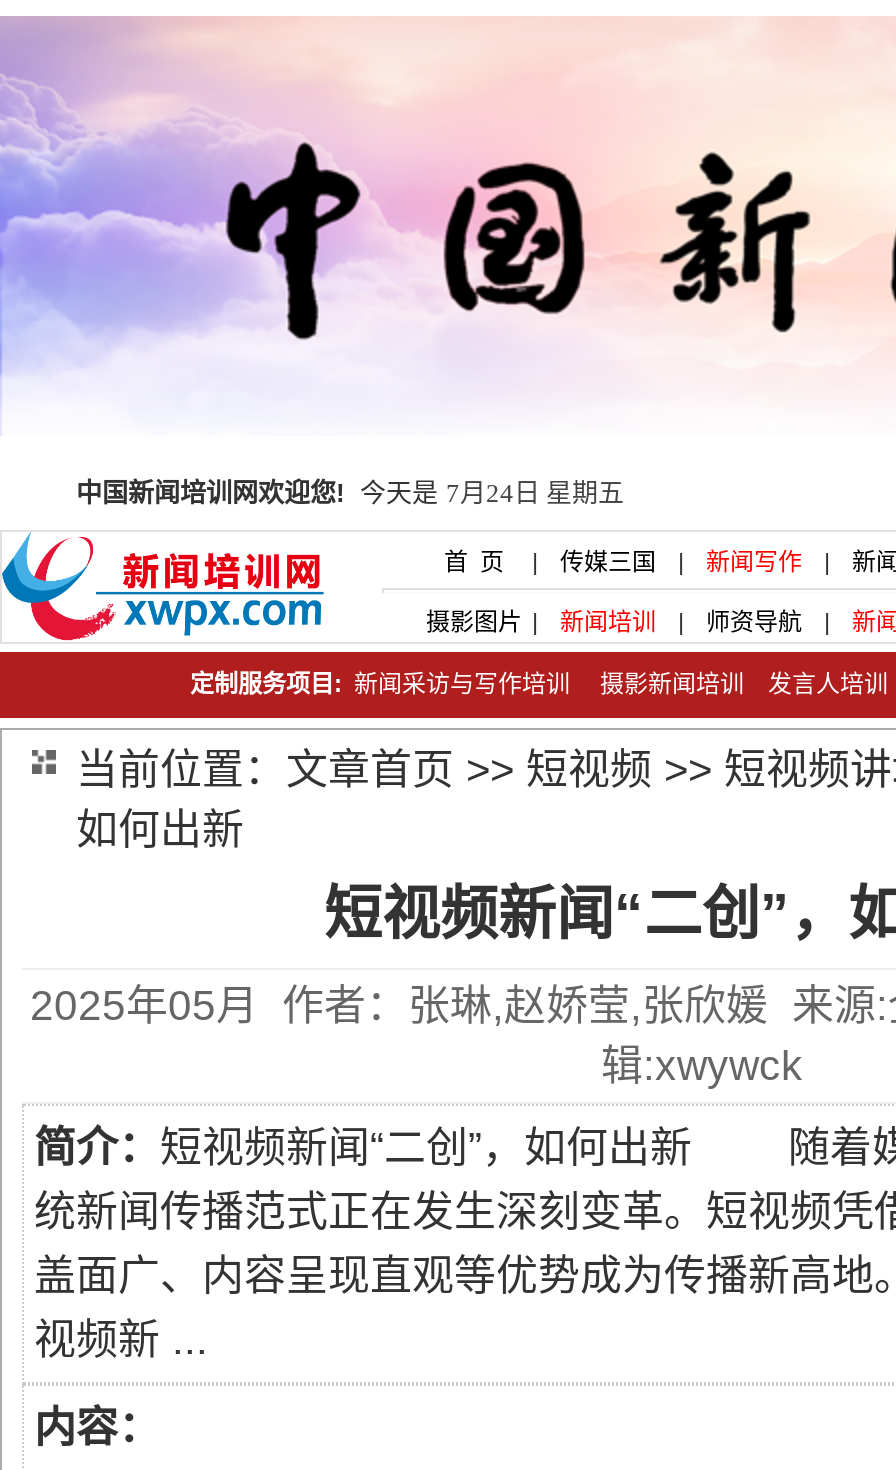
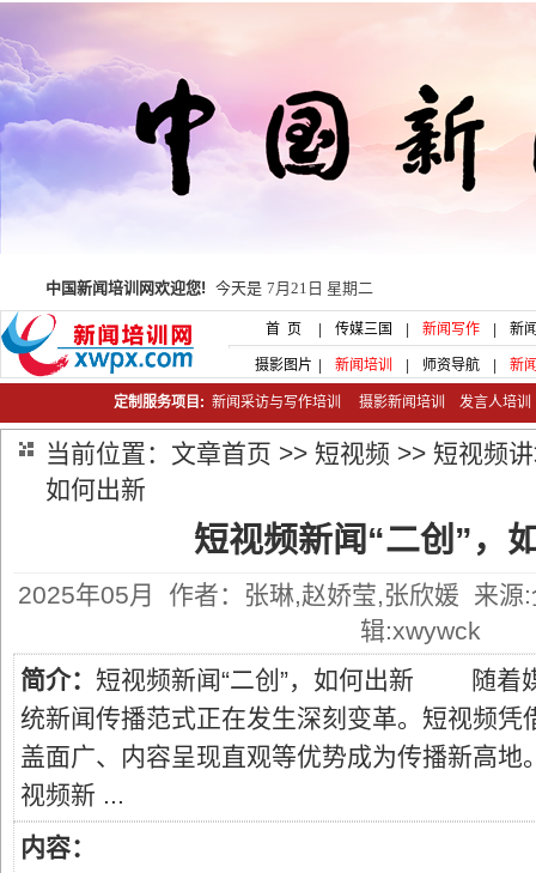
- 中国新闻培训网欢迎您!今天是7月24日 星期五
+ 中国新闻培训网欢迎您!今天是7月21日 星期二
